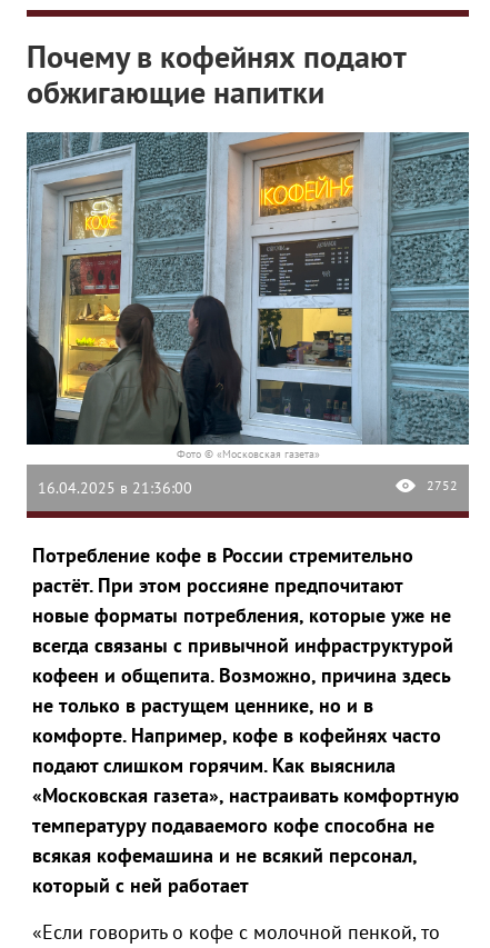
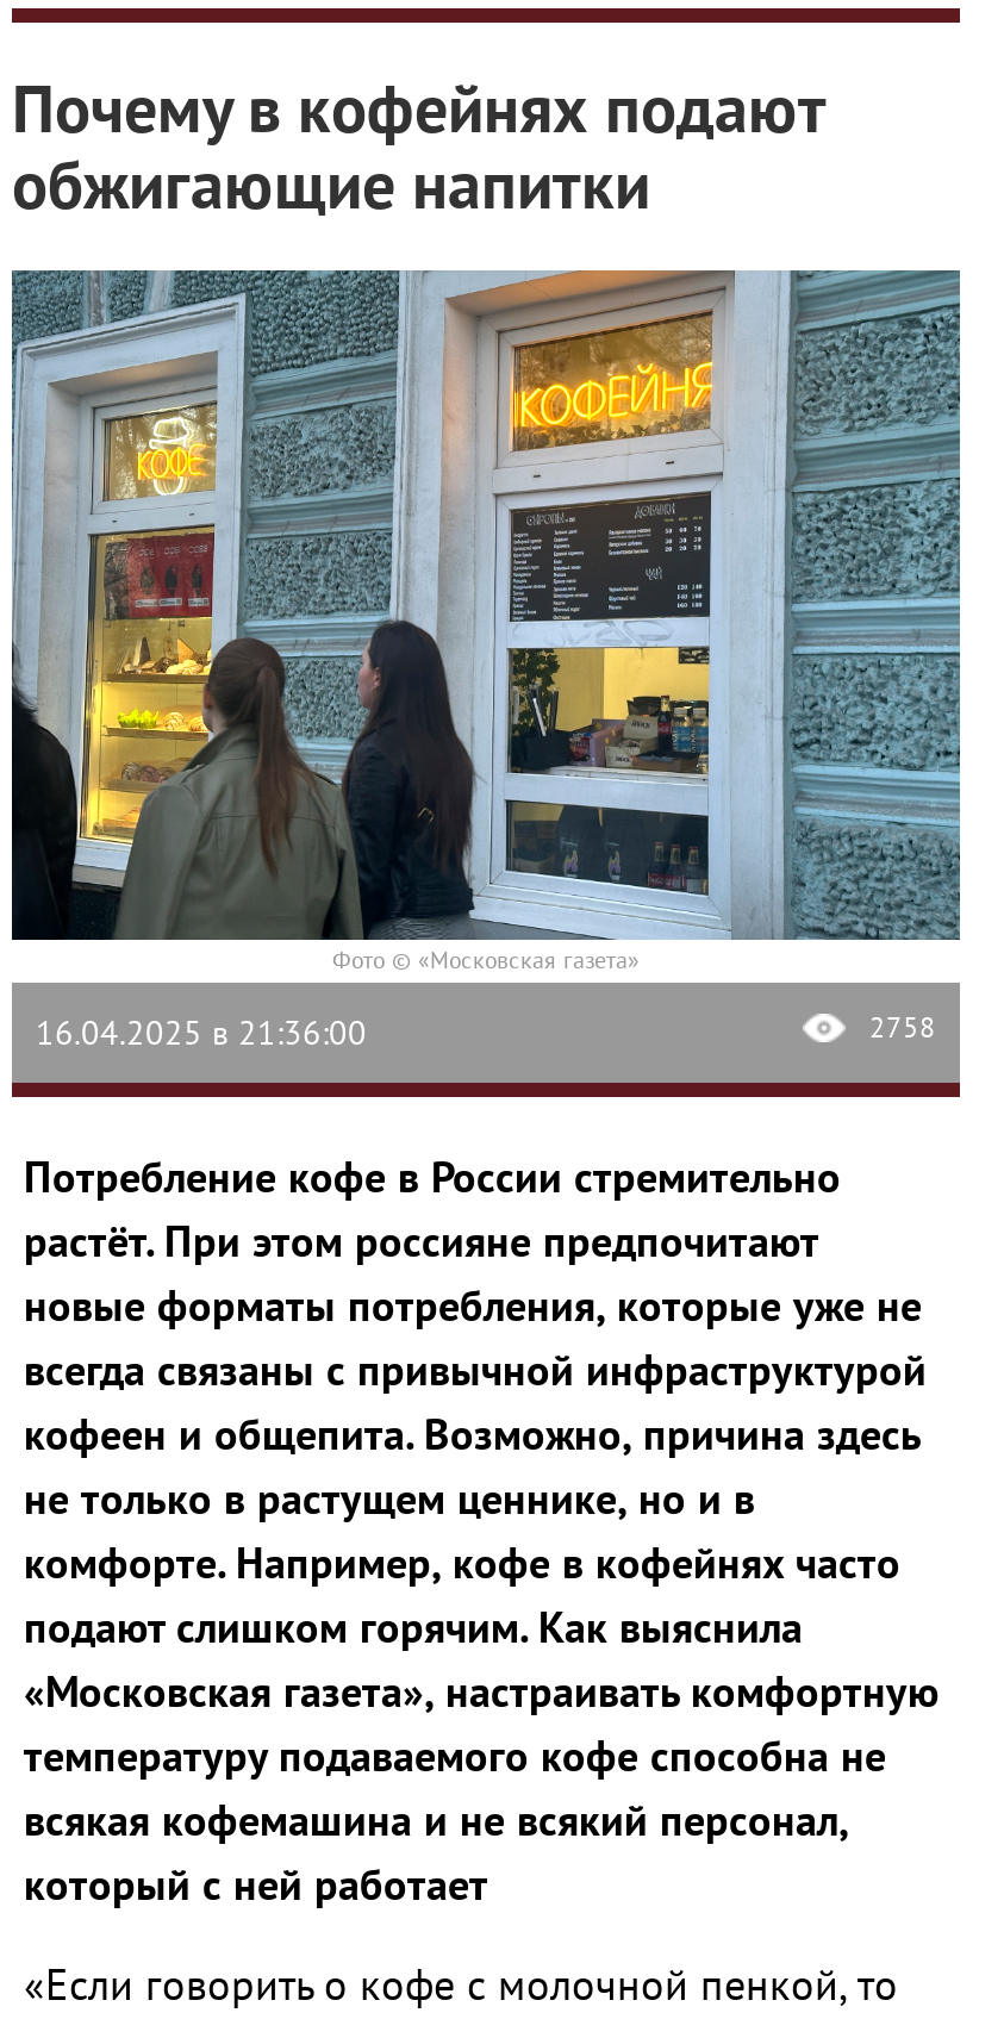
- 2752
+ 2758
